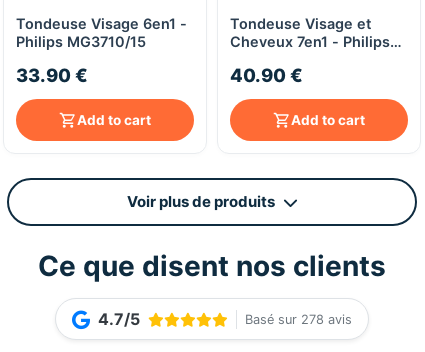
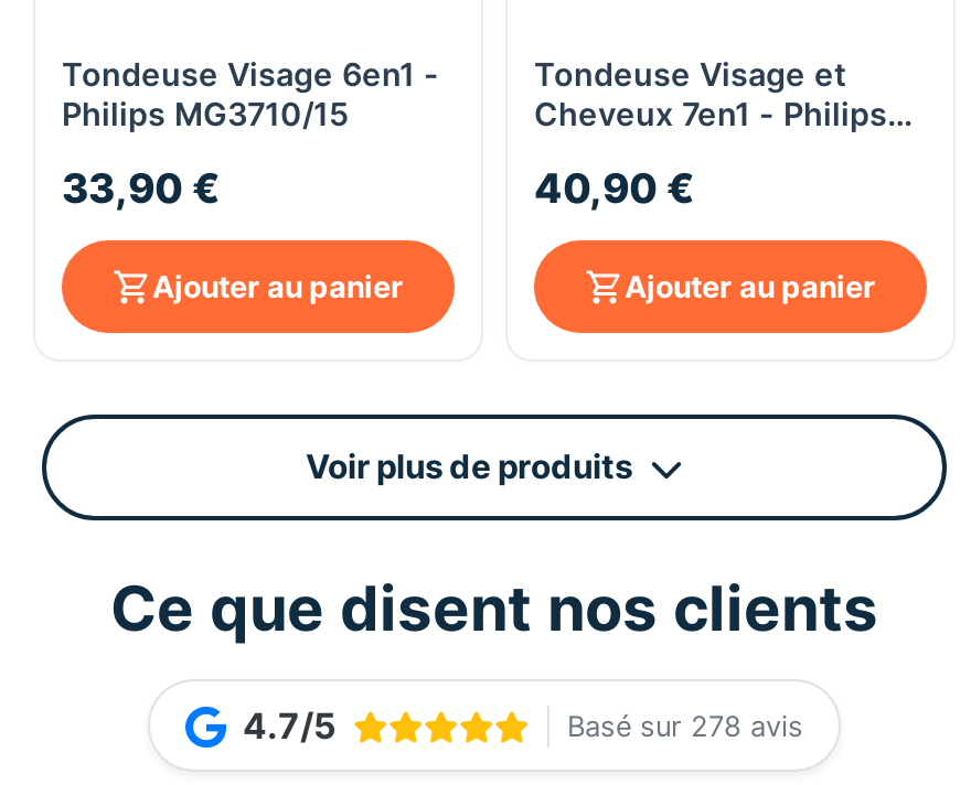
- 33.90 €
+ 33,90 €

- 40.90 €
+ 40,90 €

- Add to cart
+ Ajouter au panier

- Add to cart
+ Ajouter au panier
